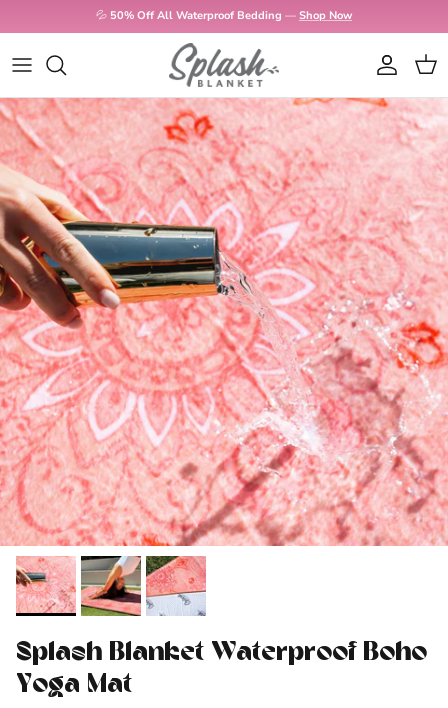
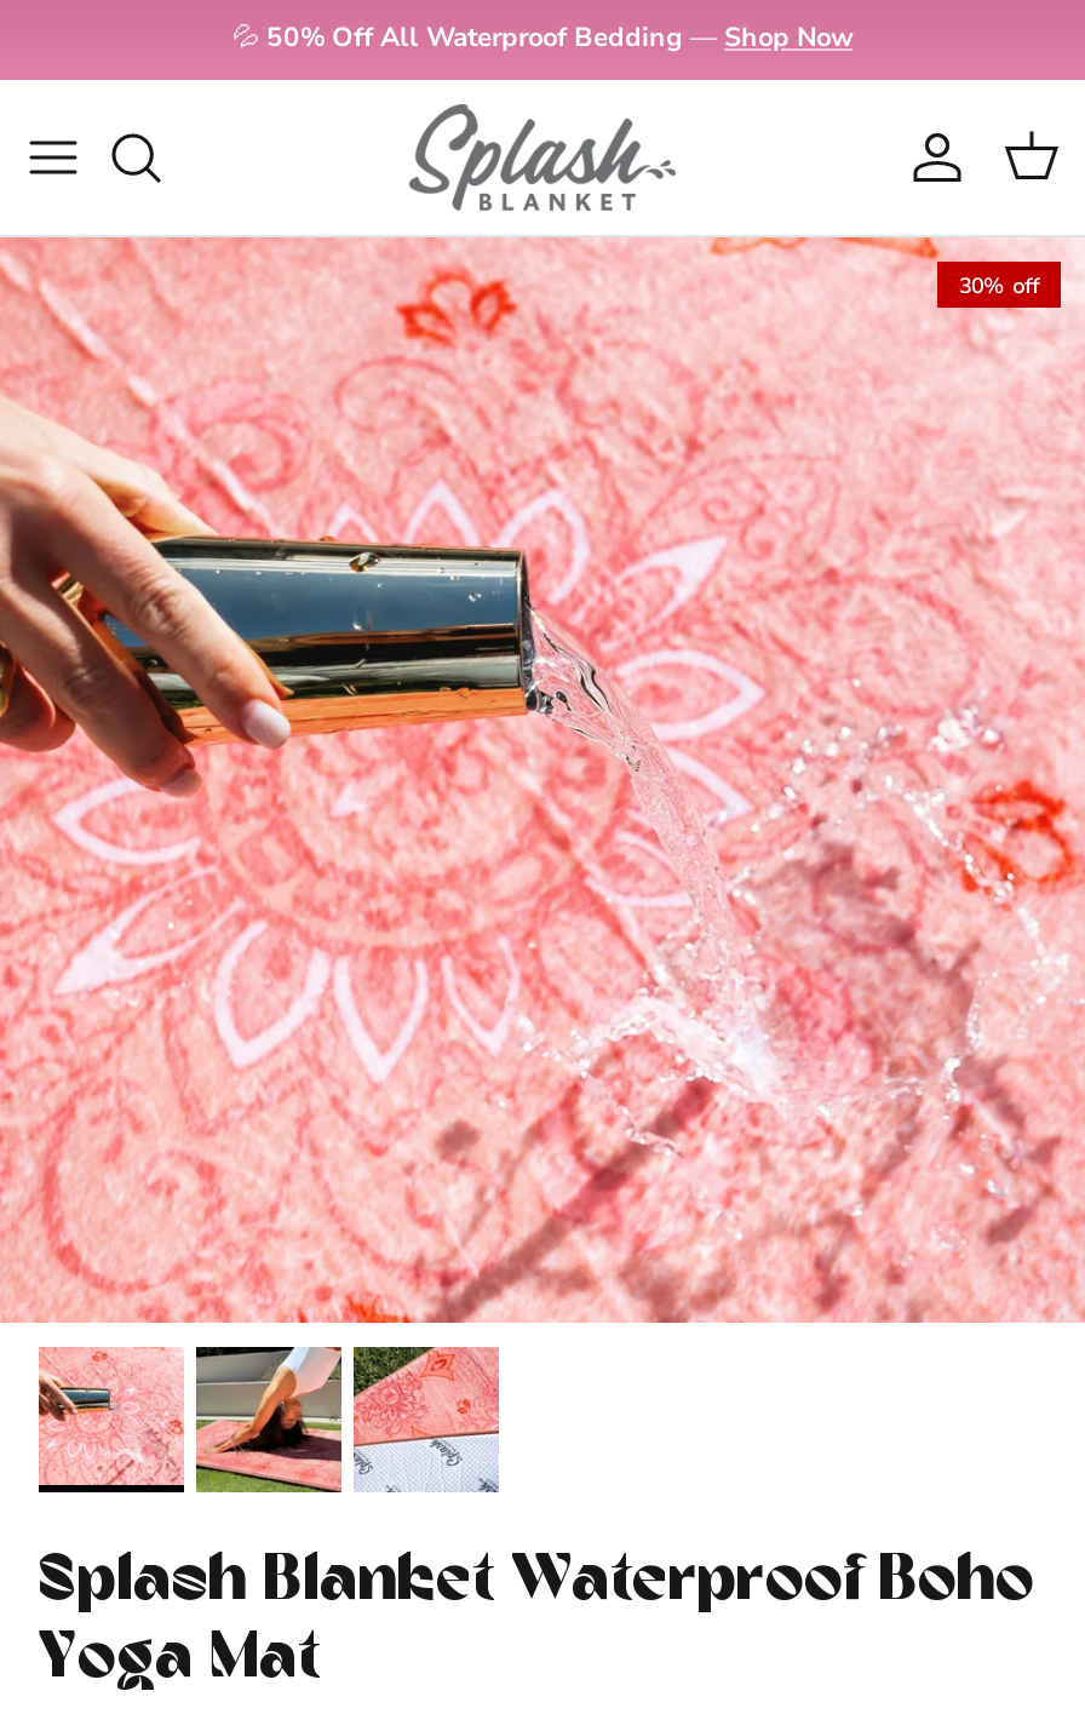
+ 30% off
